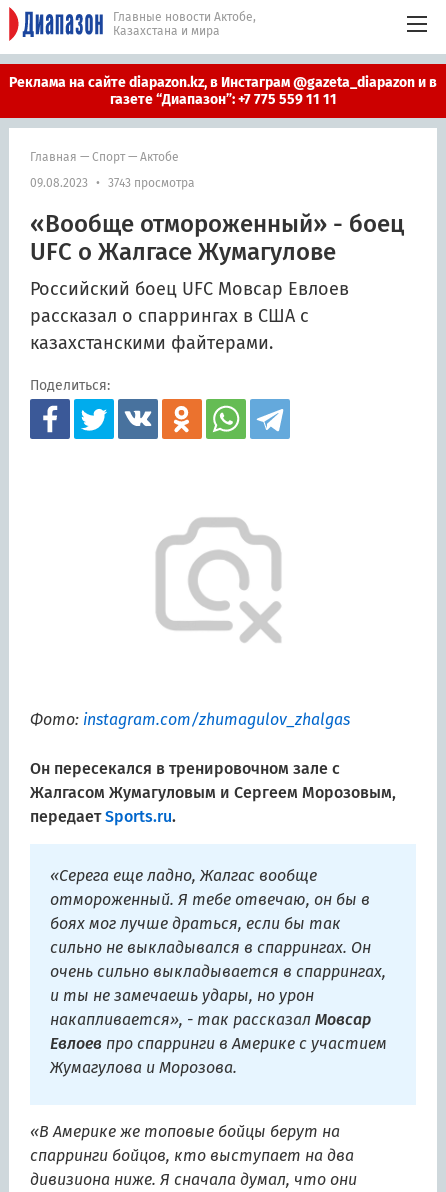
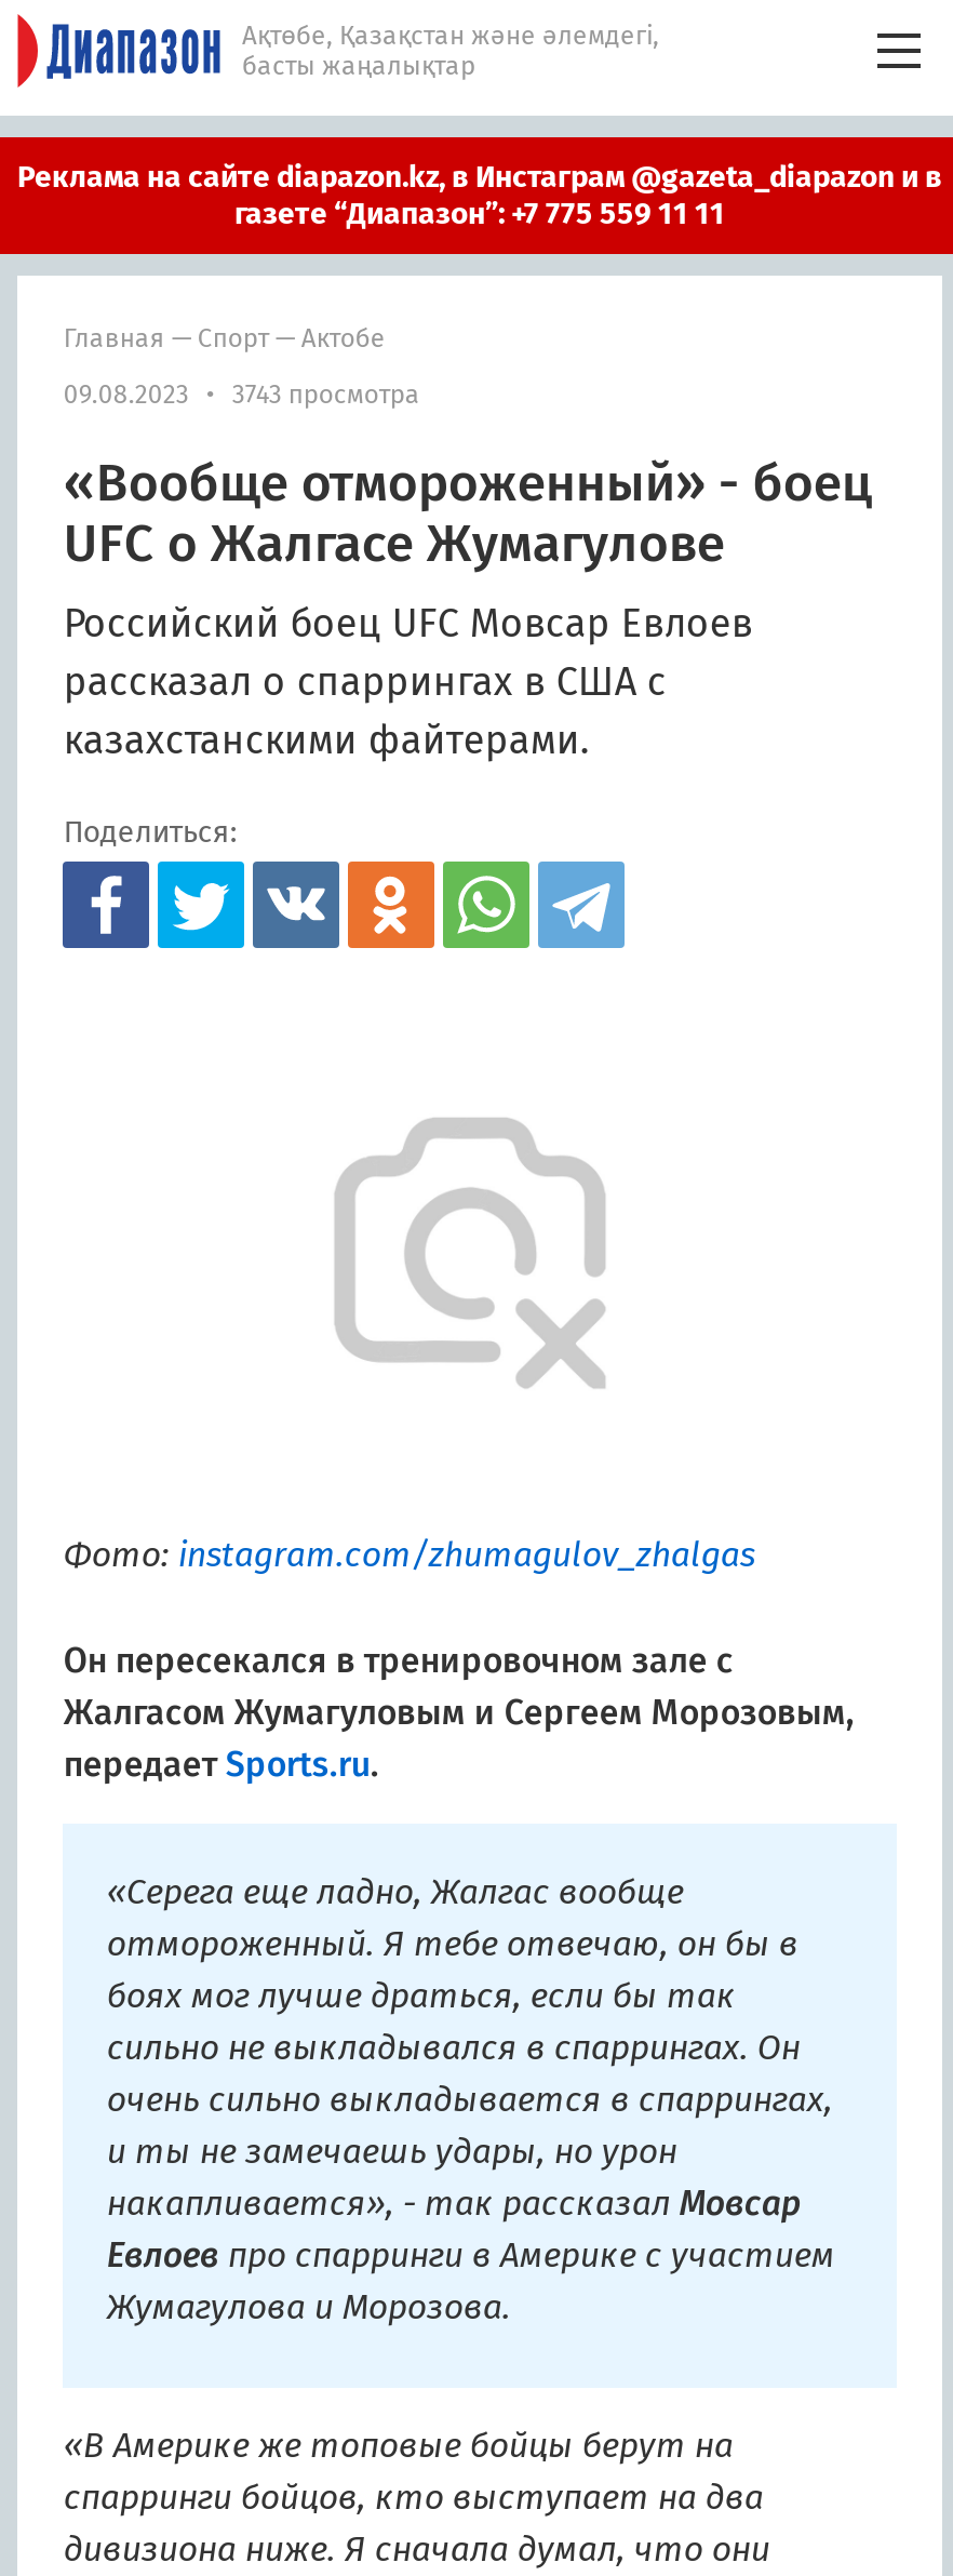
- Главные новости Актобе,
- Казахстана и мира
+ Ақтөбе, Қазақстан және әлемдегі,
+ басты жаңалықтар
